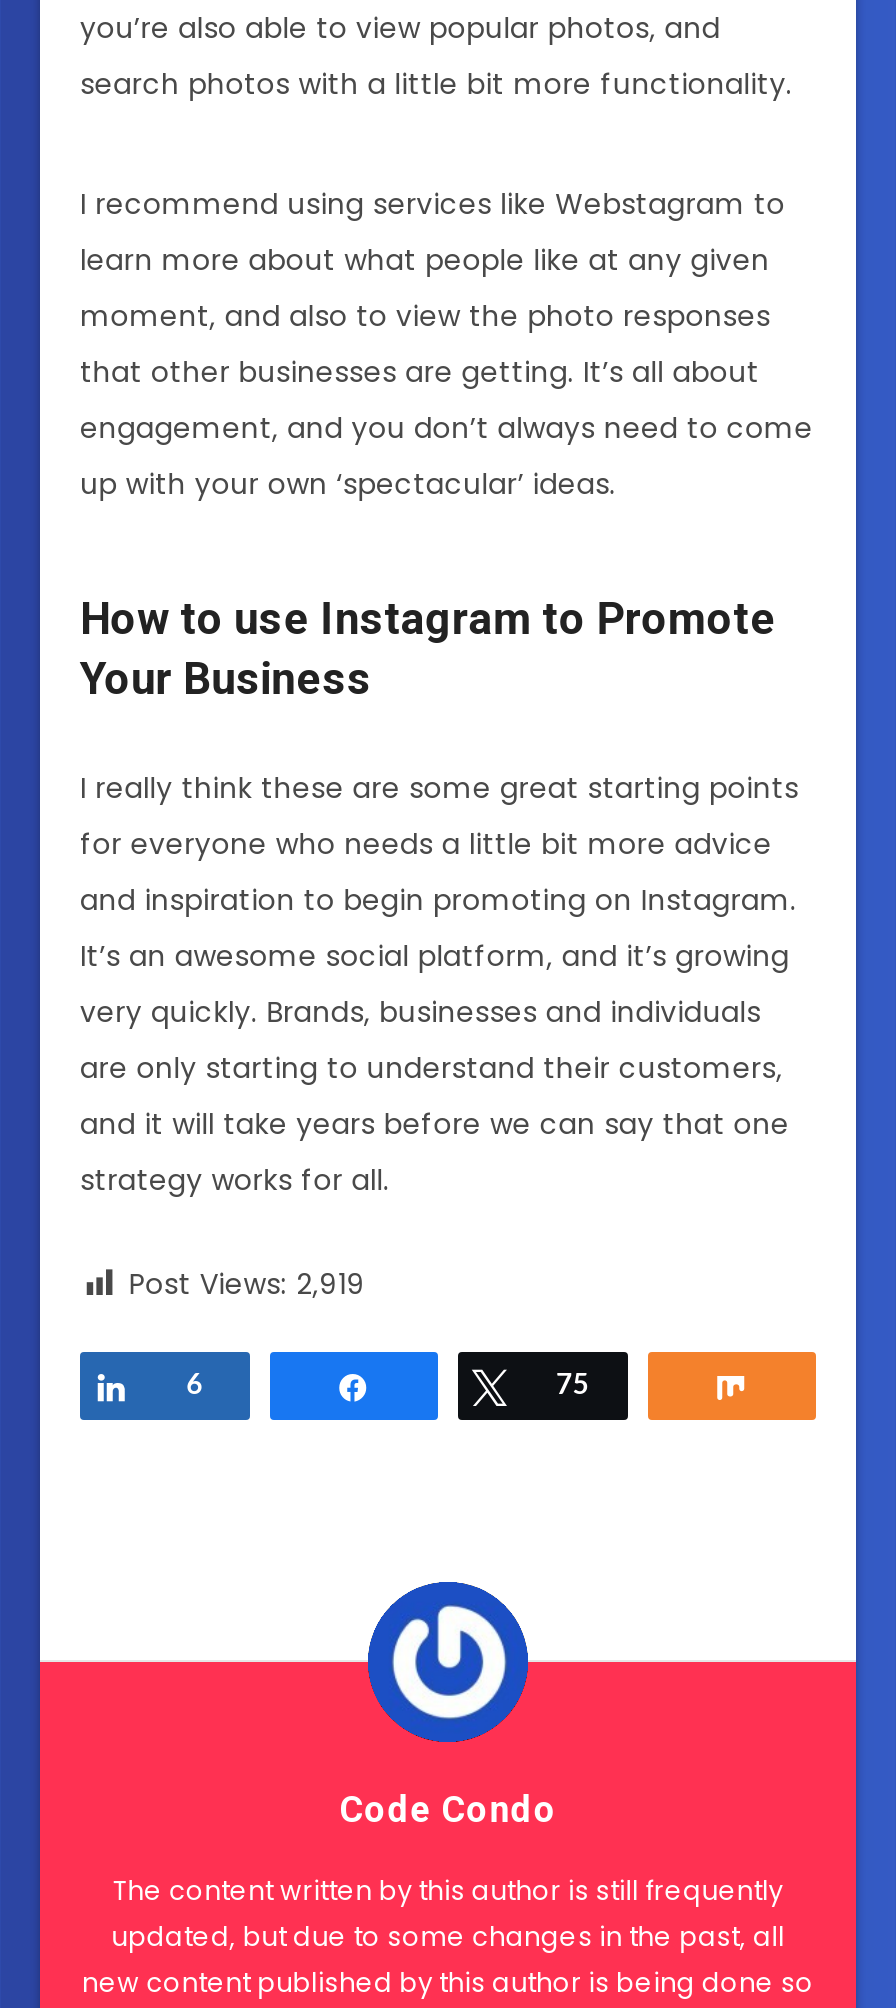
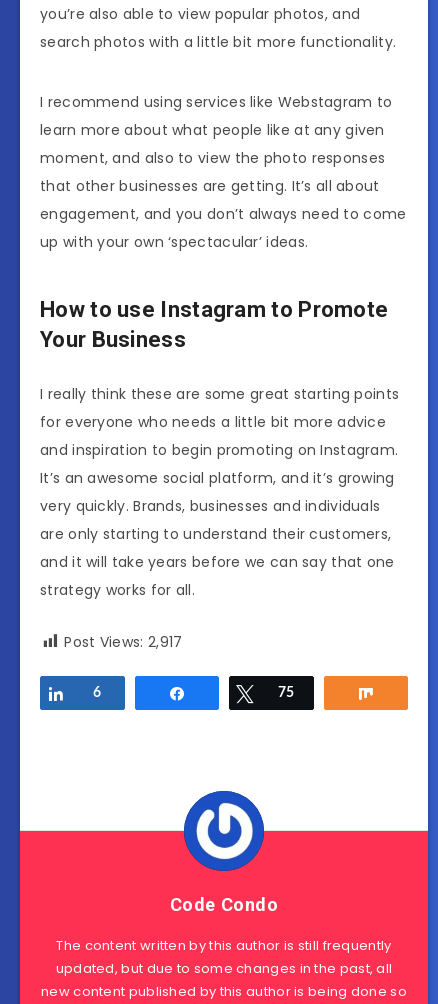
- Post Views: 2,919
+ Post Views: 2,917
